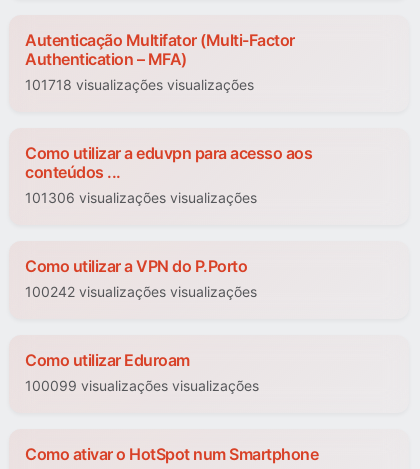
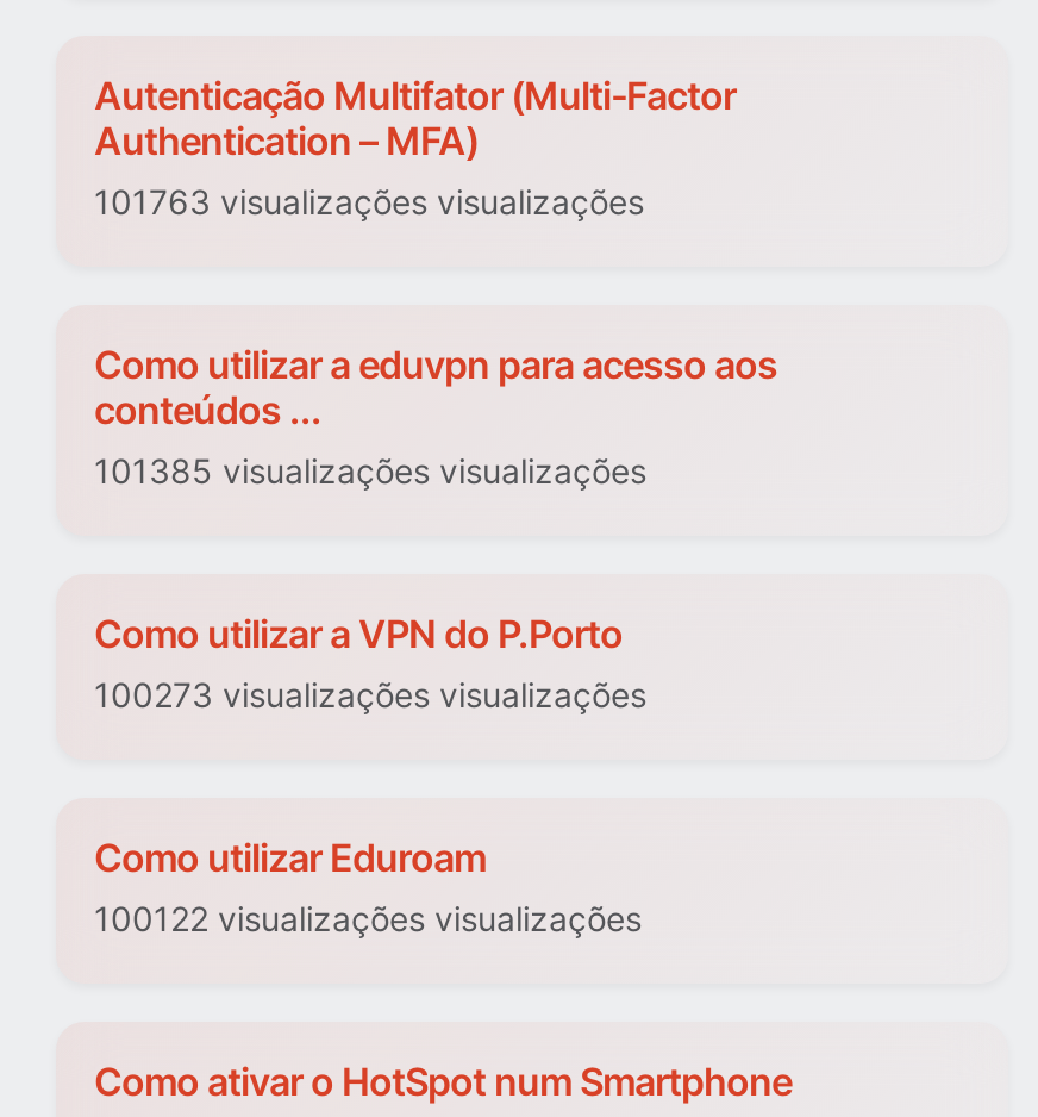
- 101718 visualizações visualizações
+ 101763 visualizações visualizações

- 101306 visualizações visualizações
+ 101385 visualizações visualizações

- 100242 visualizações visualizações
+ 100273 visualizações visualizações

- 100099 visualizações visualizações
+ 100122 visualizações visualizações
